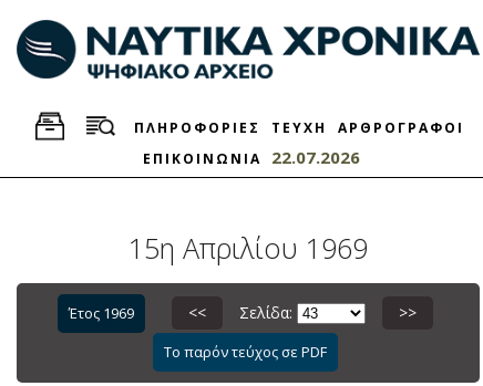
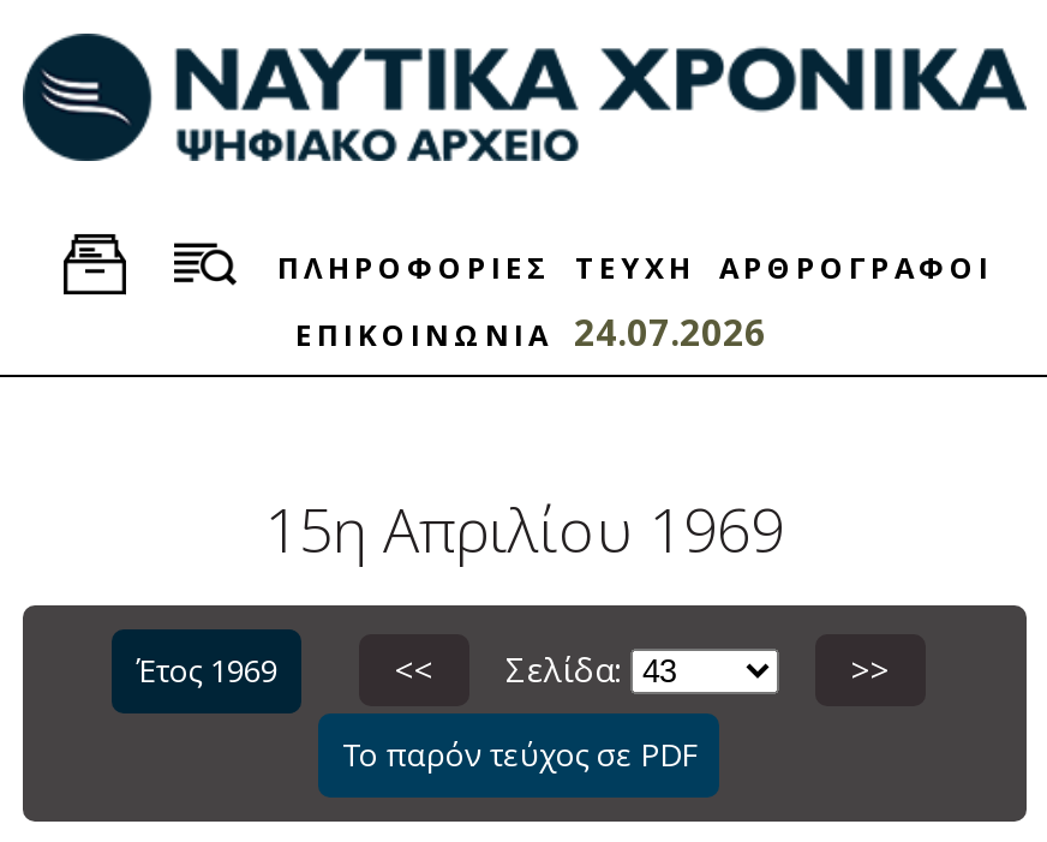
- ΕΠΙΚΟΙΝΩΝΙΑ 22.07.2026
+ ΕΠΙΚΟΙΝΩΝΙΑ 24.07.2026
